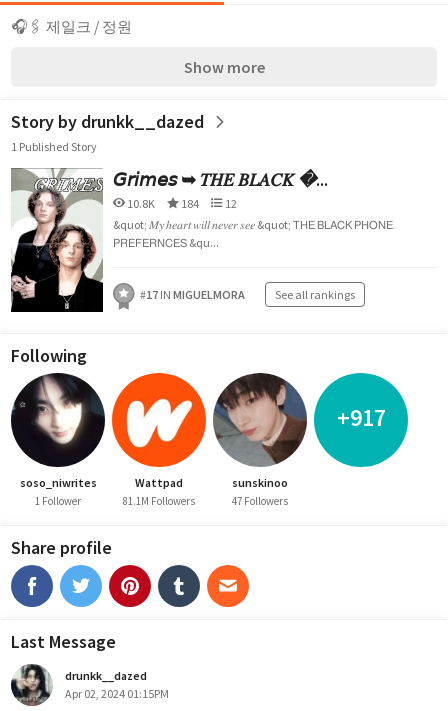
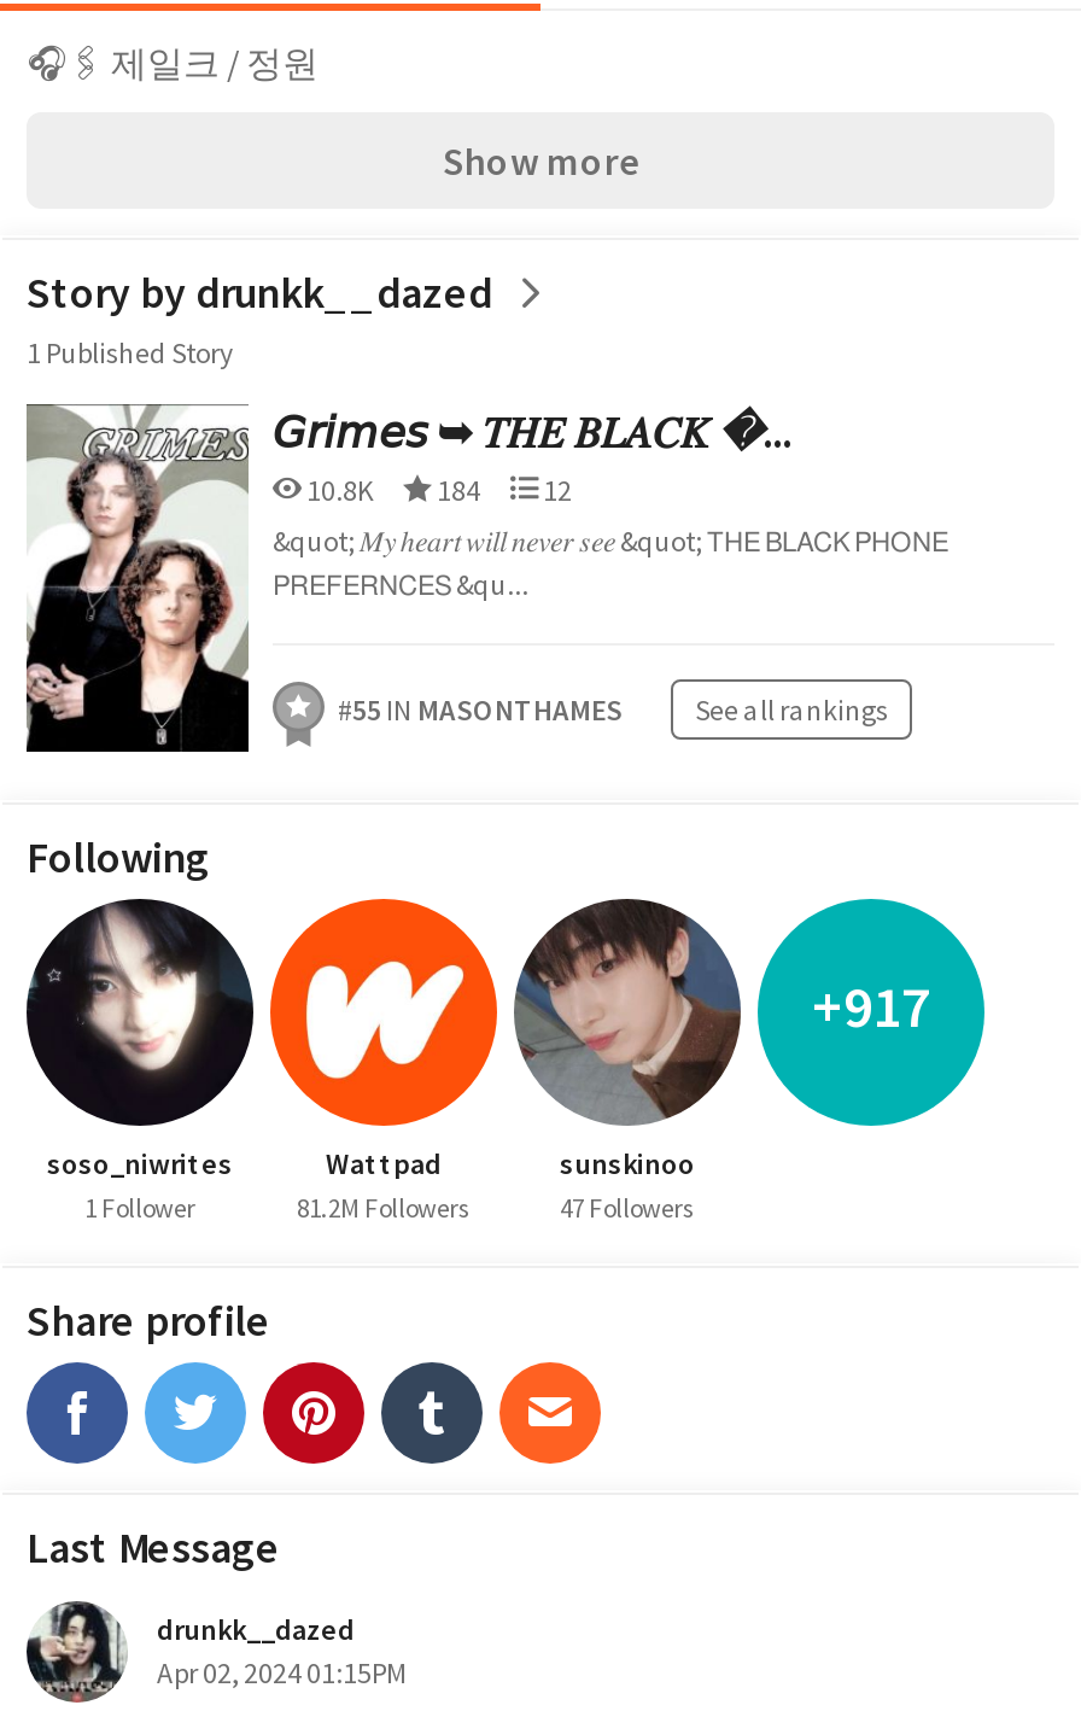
- #17 IN MIGUELMORA
+ #55 IN MASONTHAMES

- 81.1M Followers
+ 81.2M Followers
